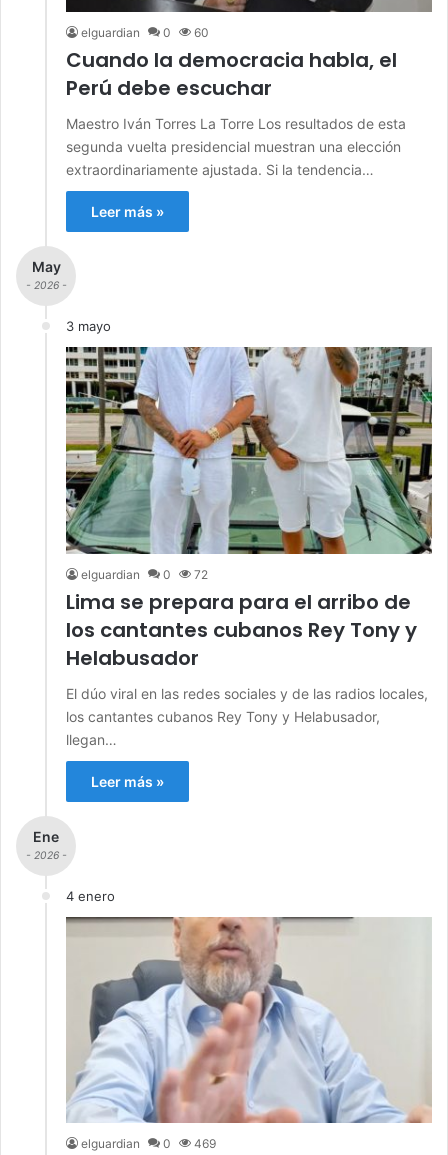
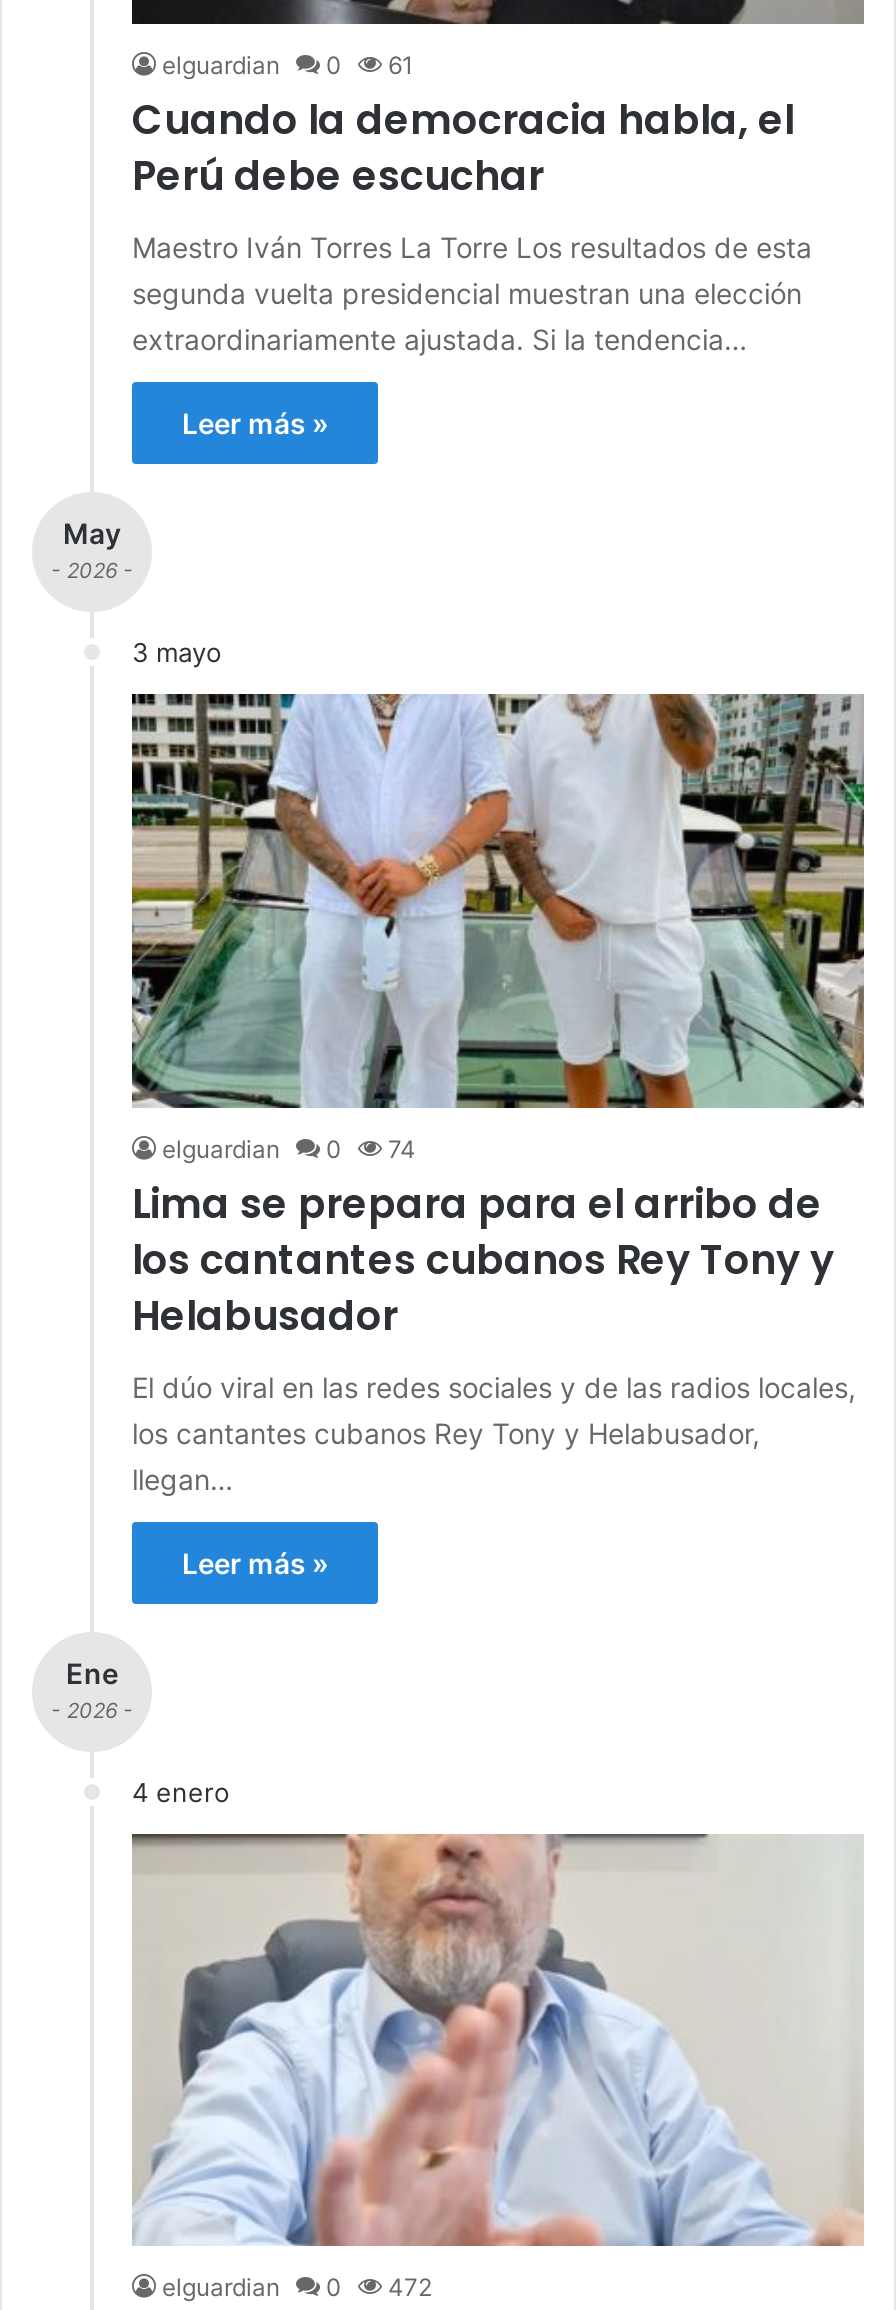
- elguardian 0 60
+ elguardian 0 61

- elguardian 0 72
+ elguardian 0 74

- elguardian 0 469
+ elguardian 0 472
